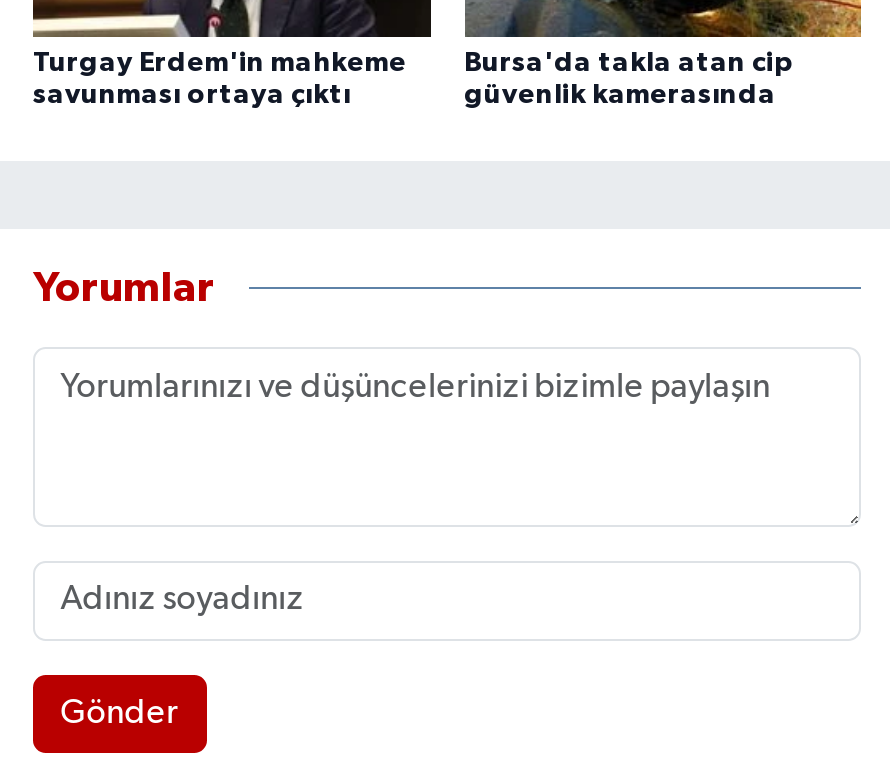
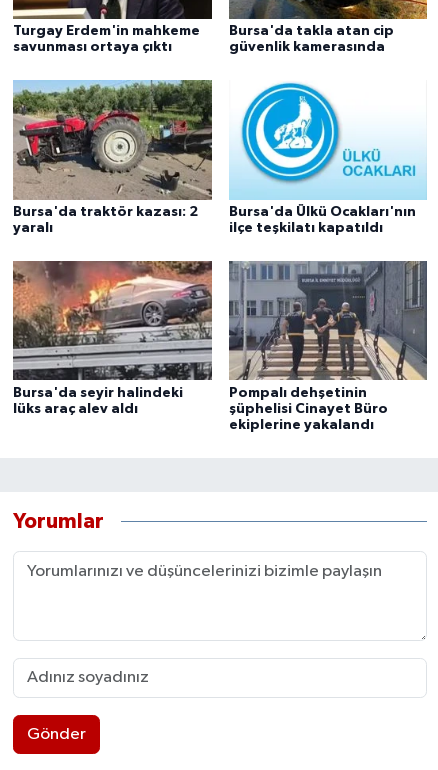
+ [image]
+ Bursa'da seyir halindeki
+ lüks araç alev aldı

+ [image]
+ Bursa'da traktör kazası: 2
+ yaralı

+ [image]
+ Bursa'da Ülkü Ocakları'nın
+ ilçe teşkilatı kapatıldı

+ [image]
+ Pompalı dehşetinin
+ şüphelisi Cinayet Büro
+ ekiplerine yakalandı
